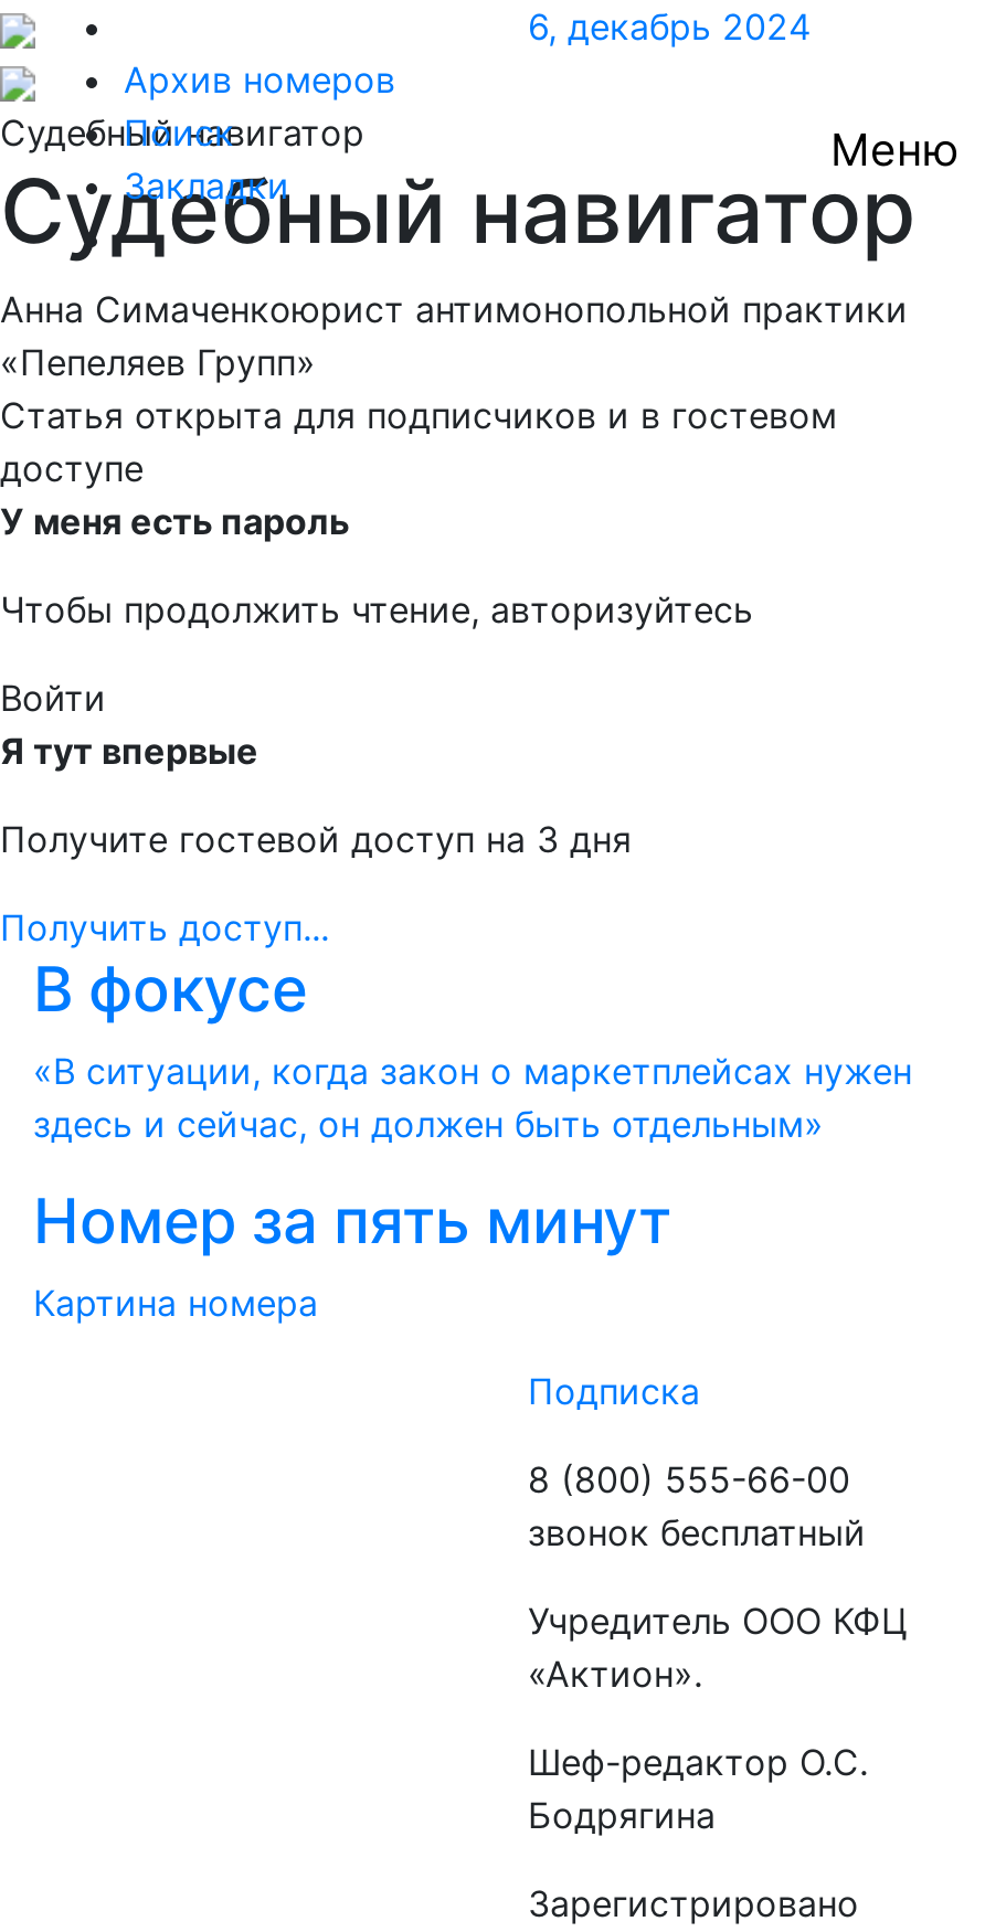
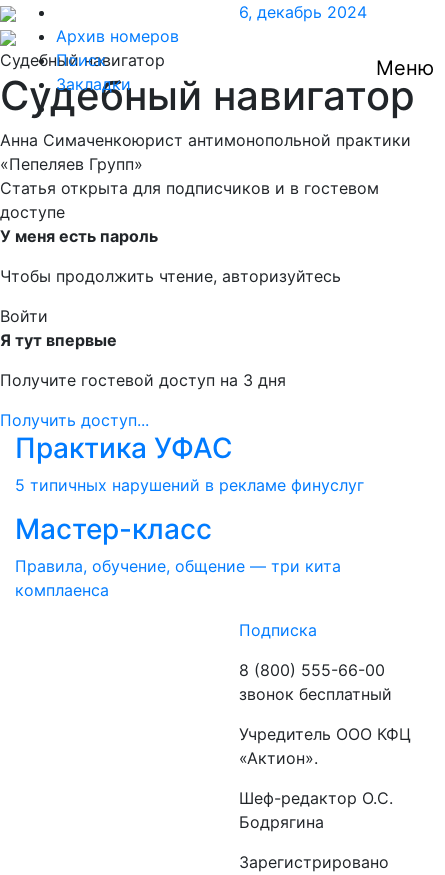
- В фокусе
- «В ситуации, когда закон о маркетплейсах нужен
- здесь и сейчас, он должен быть отдельным»
+ Практика УФАС
+ 5 типичных нарушений в рекламе финуслуг

- Номер за пять минут
- Картина номера
+ Мастер-класс
+ Правила, обучение, общение — три кита
+ комплаенса
